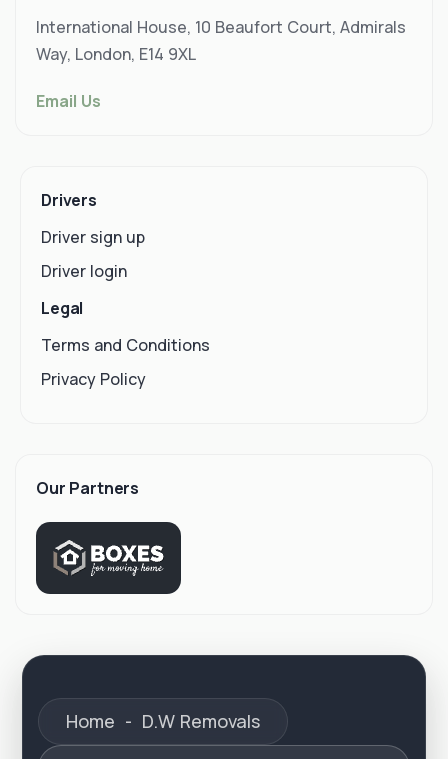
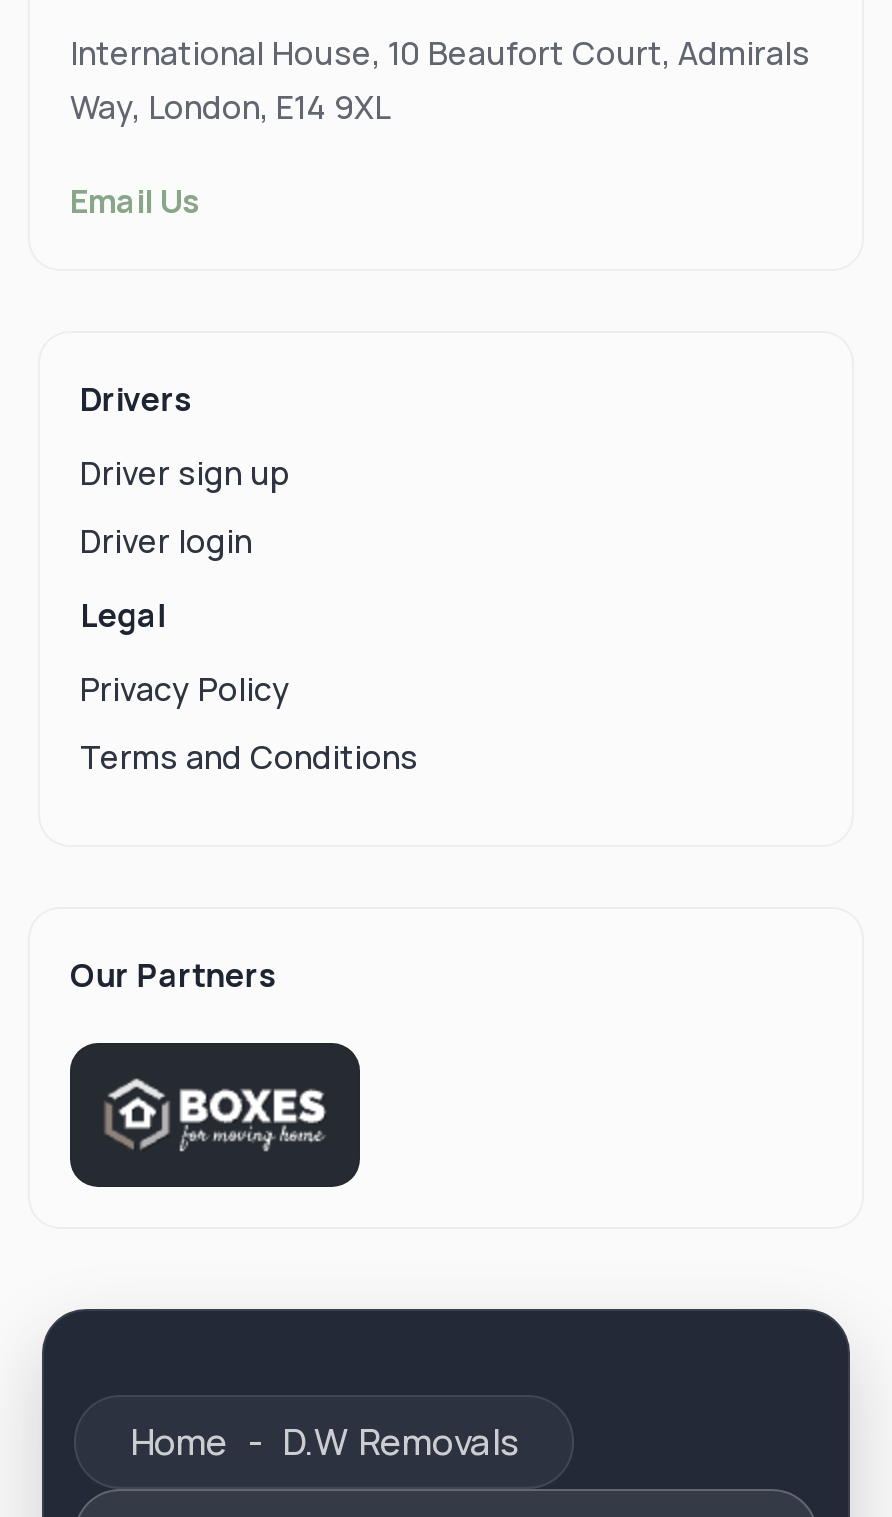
moved down: Terms and Conditions

moved up: Privacy Policy
